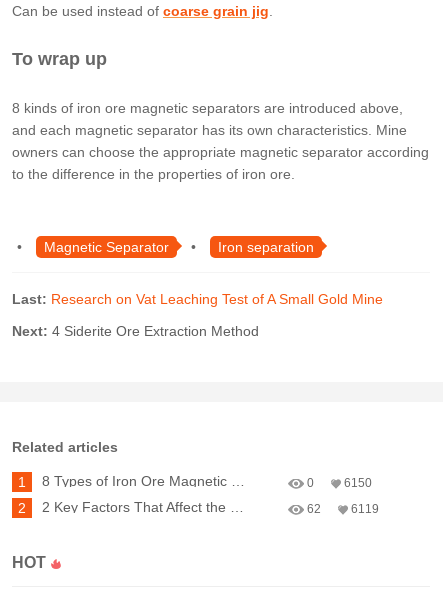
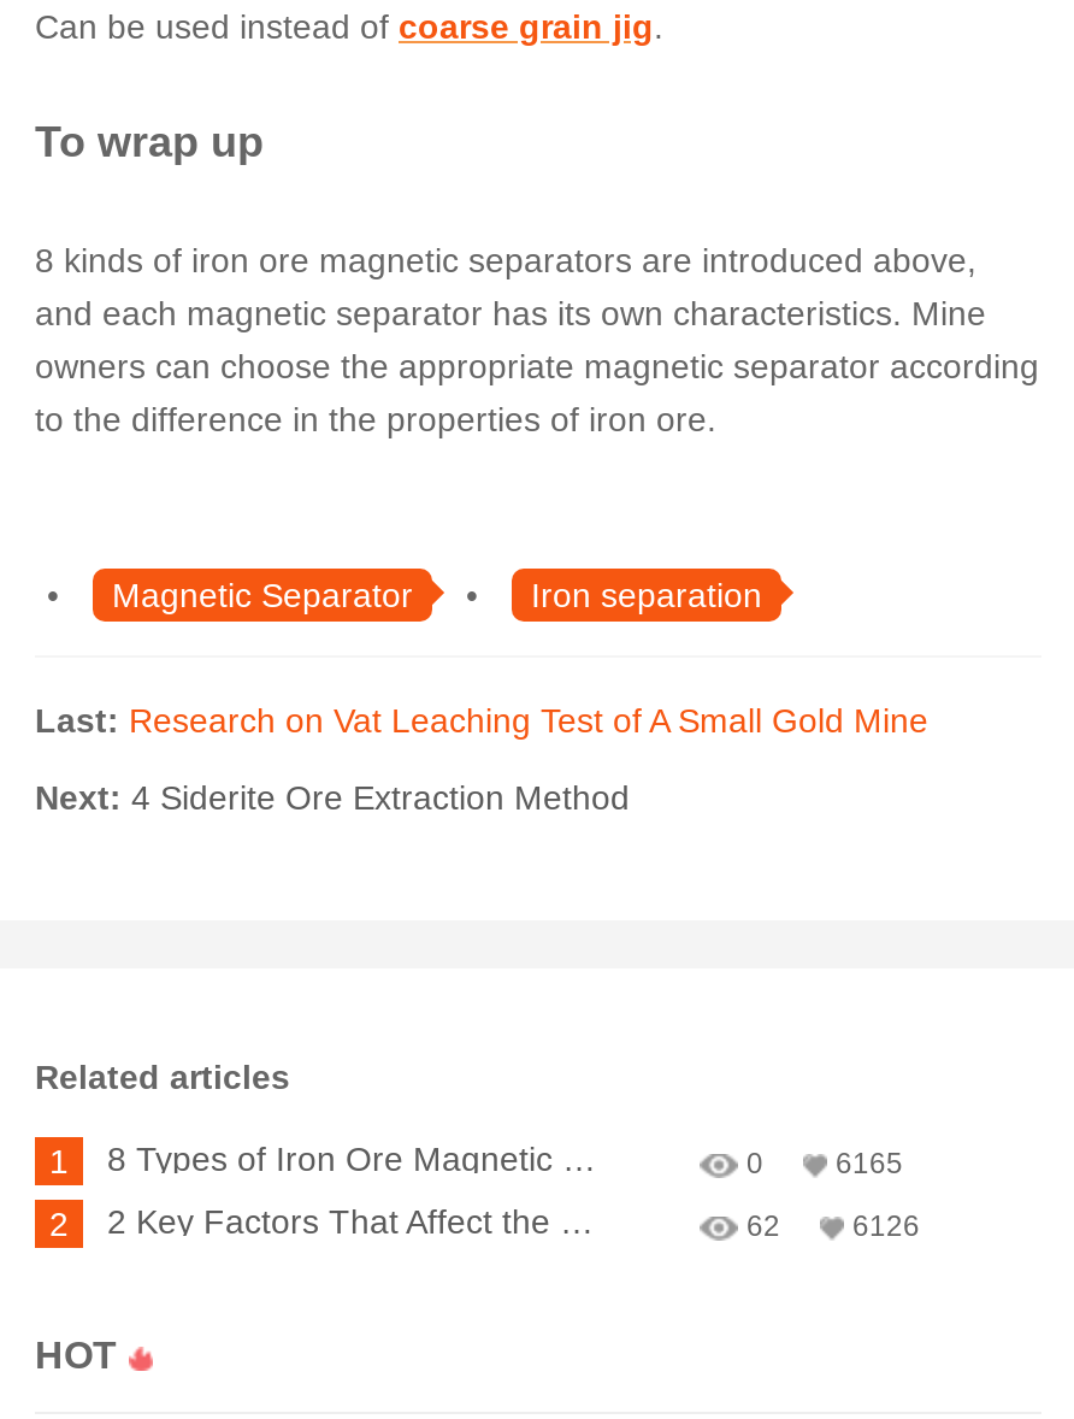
- 6150
+ 6165

- 6119
+ 6126
